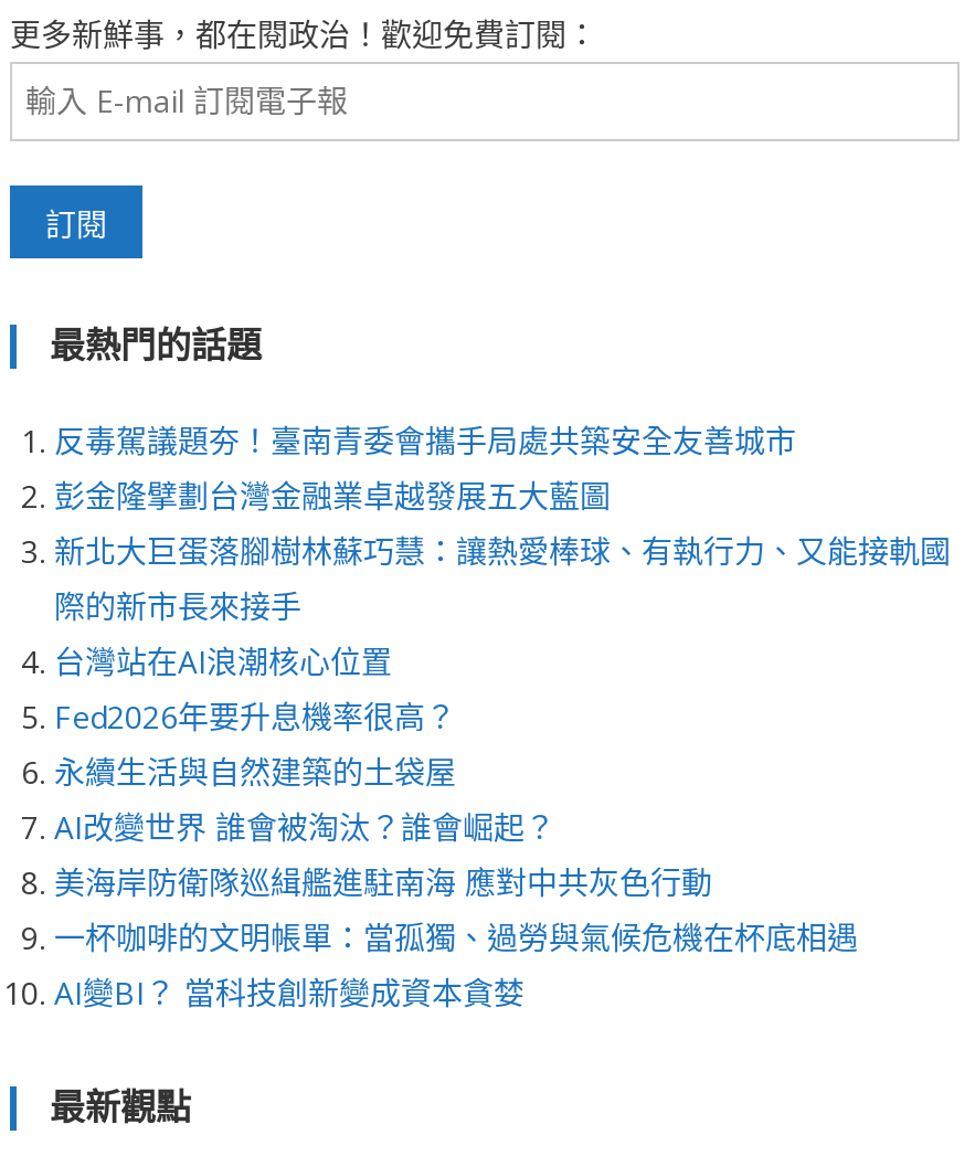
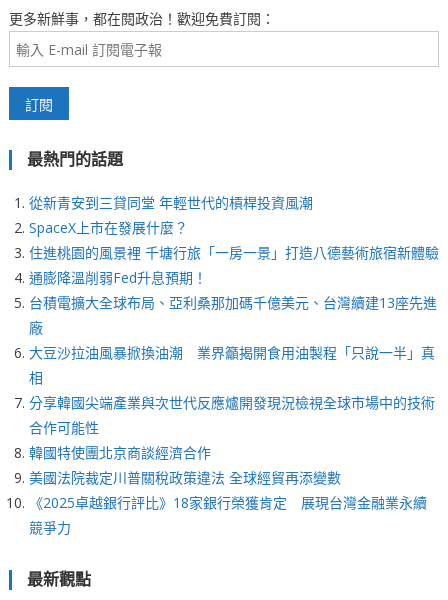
- 反毒駕議題夯！臺南青委會攜手局處共築安全友善城市
- 彭金隆擘劃台灣金融業卓越發展五大藍圖
- 新北大巨蛋落腳樹林蘇巧慧：讓熱愛棒球、有執行力、又能接軌國
- 際的新市長來接手
- 台灣站在AI浪潮核心位置
- Fed2026年要升息機率很高？
- 永續生活與自然建築的土袋屋
- AI改變世界 誰會被淘汰？誰會崛起？
- 美海岸防衛隊巡緝艦進駐南海 應對中共灰色行動
- 一杯咖啡的文明帳單：當孤獨、過勞與氣候危機在杯底相遇
- AI變BI？ 當科技創新變成資本貪婪
+ 從新青安到三貸同堂 年輕世代的槓桿投資風潮
+ SpaceX上市在發展什麼？
+ 住進桃園的風景裡 千塘行旅「一房一景」打造八德藝術旅宿新體驗
+ 通膨降溫削弱Fed升息預期！
+ 台積電擴大全球布局、亞利桑那加碼千億美元、台灣續建13座先進
+ 廠
+ 大豆沙拉油風暴掀換油潮 業界籲揭開食用油製程「只說一半」真
+ 相
+ 分享韓國尖端產業與次世代反應爐開發現況檢視全球市場中的技術
+ 合作可能性
+ 韓國特使團北京商談經濟合作
+ 美國法院裁定川普關稅政策違法 全球經貿再添變數
+ 《2025卓越銀行評比》18家銀行榮獲肯定 展現台灣金融業永續
+ 競爭力
